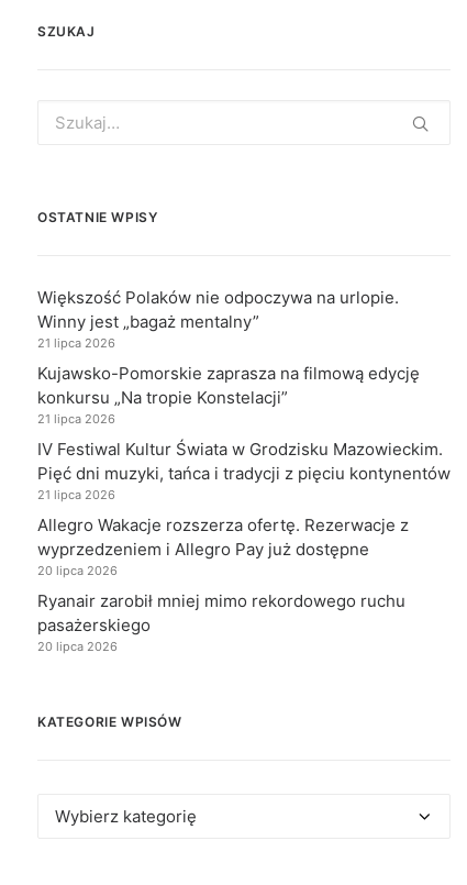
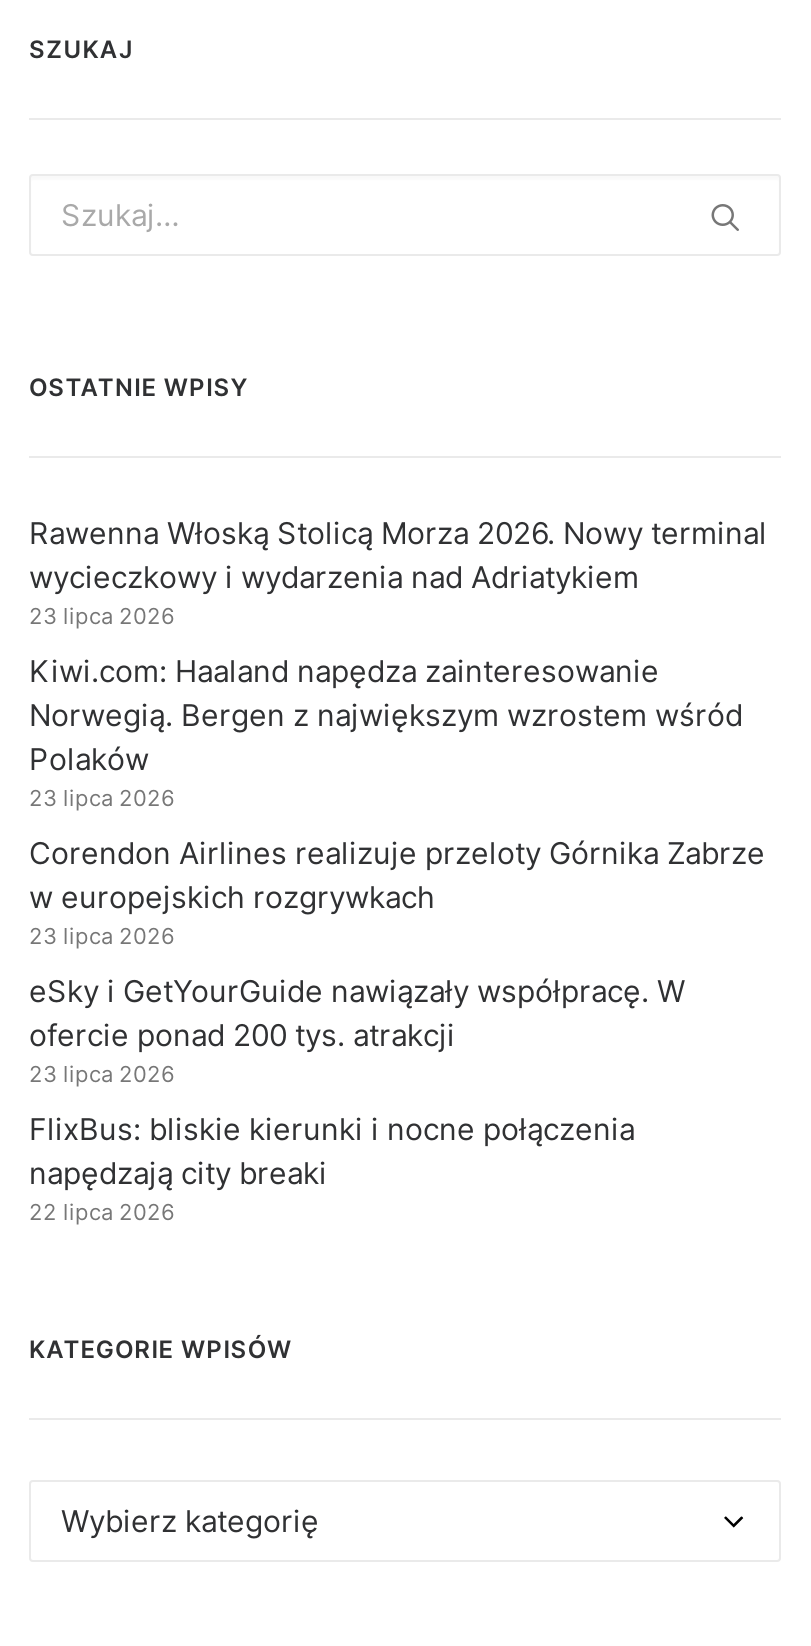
- Większość Polaków nie odpoczywa na urlopie.
- Winny jest „bagaż mentalny”
- 21 lipca 2026
+ Rawenna Włoską Stolicą Morza 2026. Nowy terminal
+ wycieczkowy i wydarzenia nad Adriatykiem
+ 23 lipca 2026

- Kujawsko-Pomorskie zaprasza na filmową edycję
- konkursu „Na tropie Konstelacji”
- 21 lipca 2026
+ Kiwi.com: Haaland napędza zainteresowanie
+ Norwegią. Bergen z największym wzrostem wśród
+ Polaków
+ 23 lipca 2026

- IV Festiwal Kultur Świata w Grodzisku Mazowieckim.
- Pięć dni muzyki, tańca i tradycji z pięciu kontynentów
- 21 lipca 2026
+ Corendon Airlines realizuje przeloty Górnika Zabrze
+ w europejskich rozgrywkach
+ 23 lipca 2026

- Allegro Wakacje rozszerza ofertę. Rezerwacje z
- wyprzedzeniem i Allegro Pay już dostępne
- 20 lipca 2026
+ eSky i GetYourGuide nawiązały współpracę. W
+ ofercie ponad 200 tys. atrakcji
+ 23 lipca 2026

- Ryanair zarobił mniej mimo rekordowego ruchu
- pasażerskiego
- 20 lipca 2026
+ FlixBus: bliskie kierunki i nocne połączenia
+ napędzają city breaki
+ 22 lipca 2026
